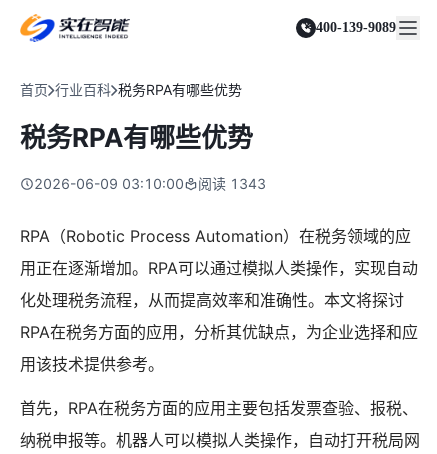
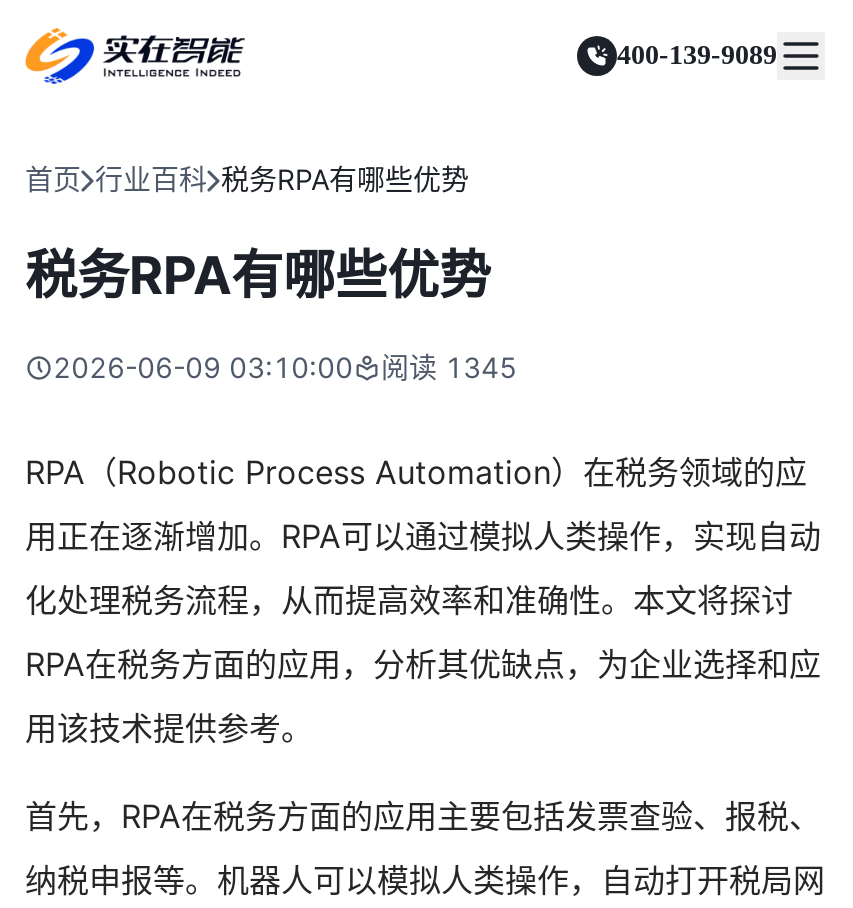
- 2026-06-09 03:10:00 阅读1343
+ 2026-06-09 03:10:00 阅读1345
